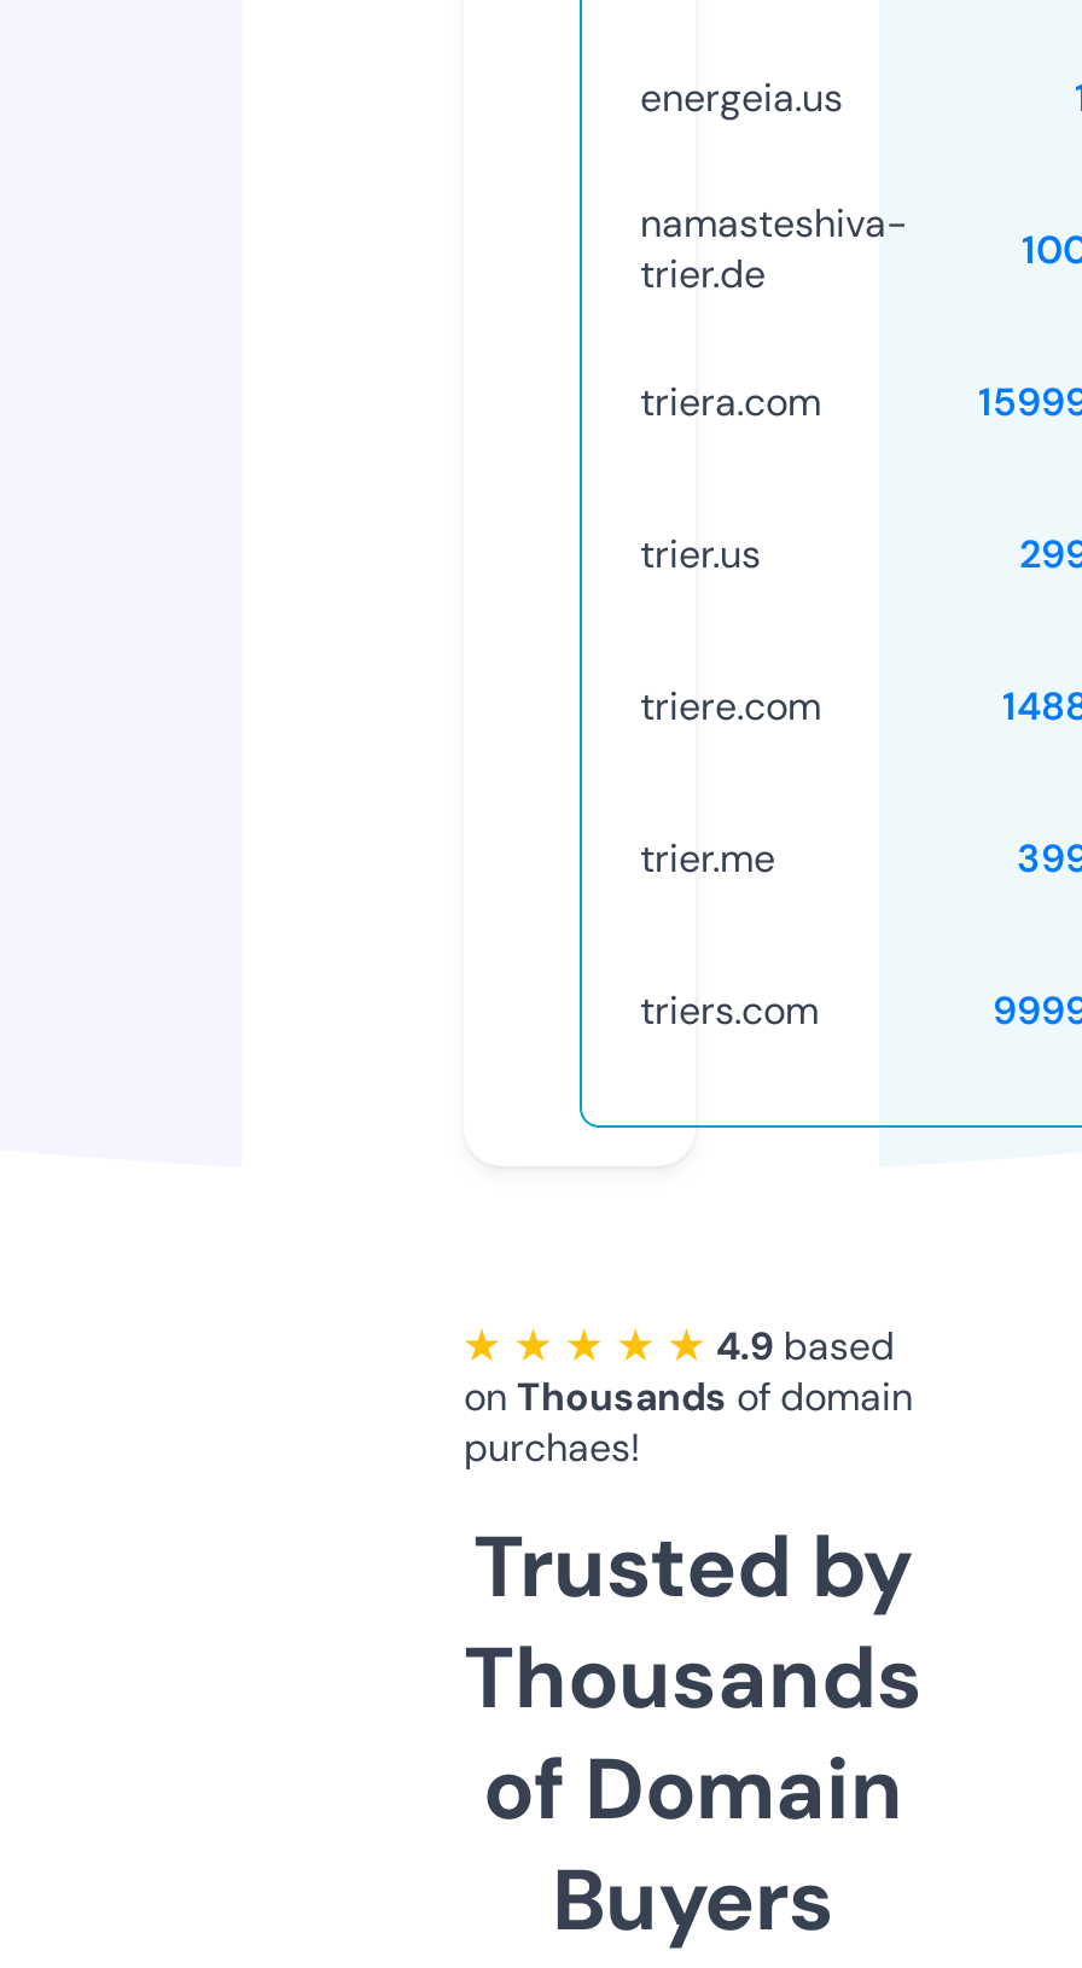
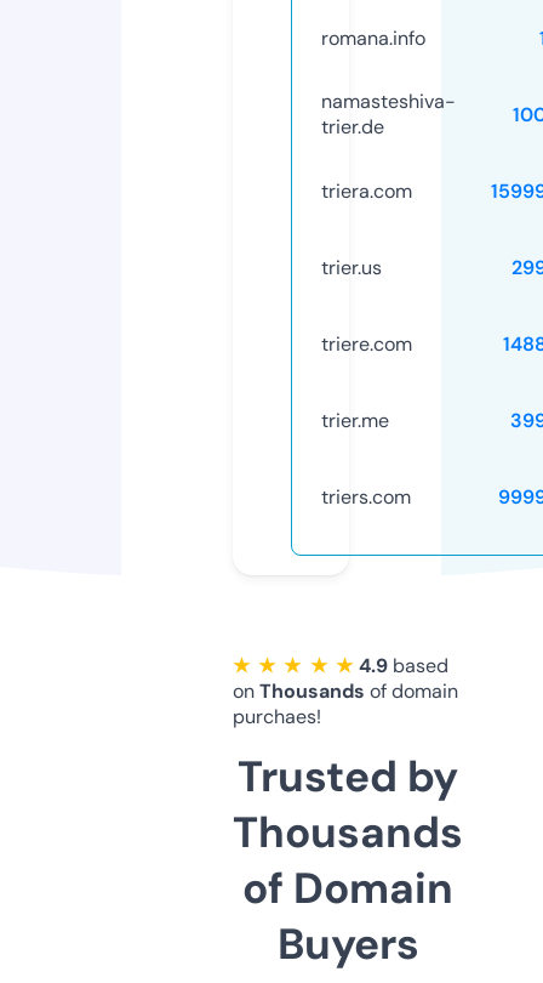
- energeia.us
+ romana.info
